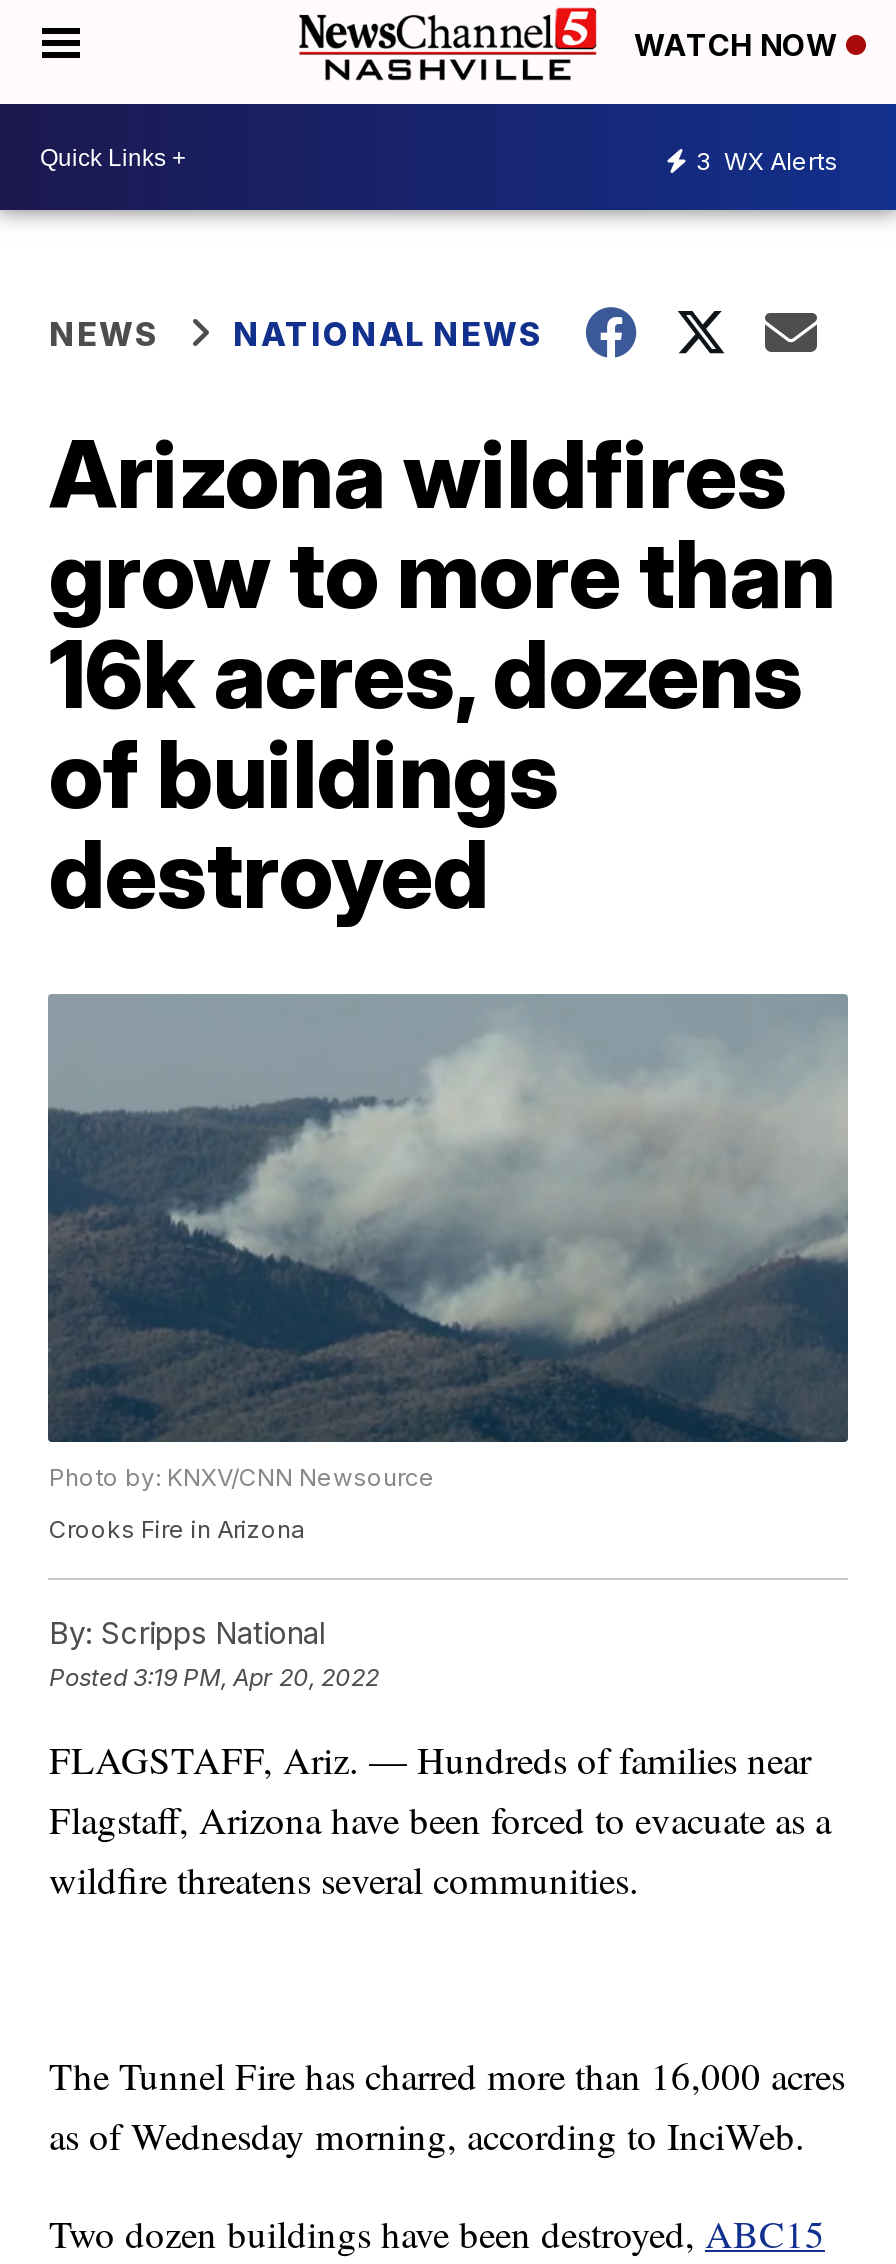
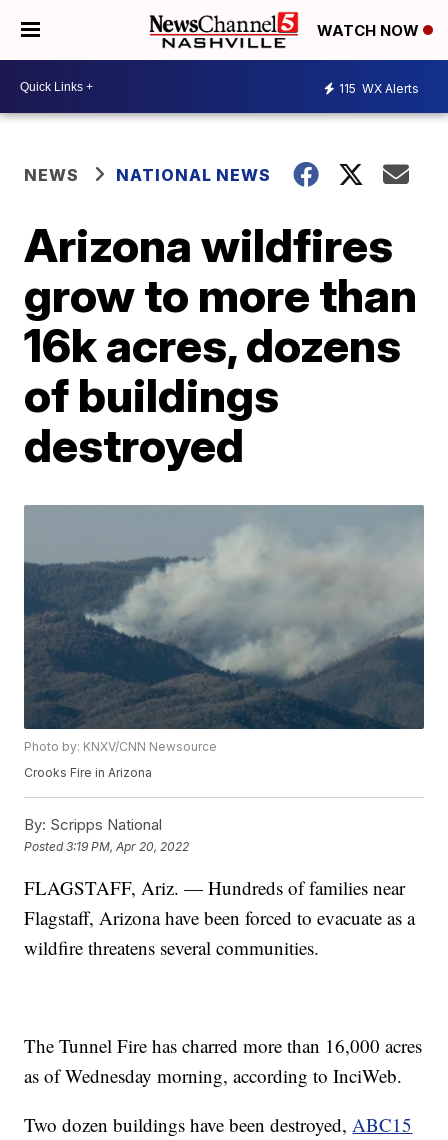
- 3 WX Alerts
+ 115 WX Alerts
